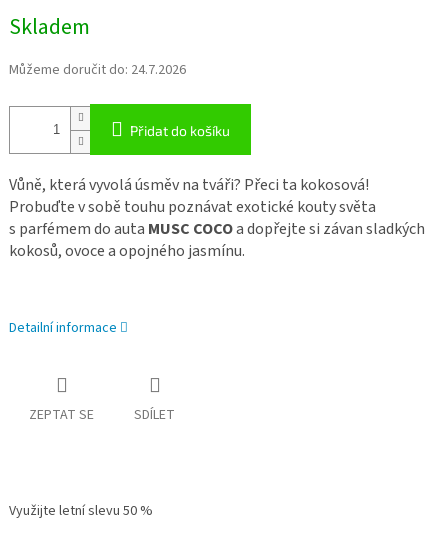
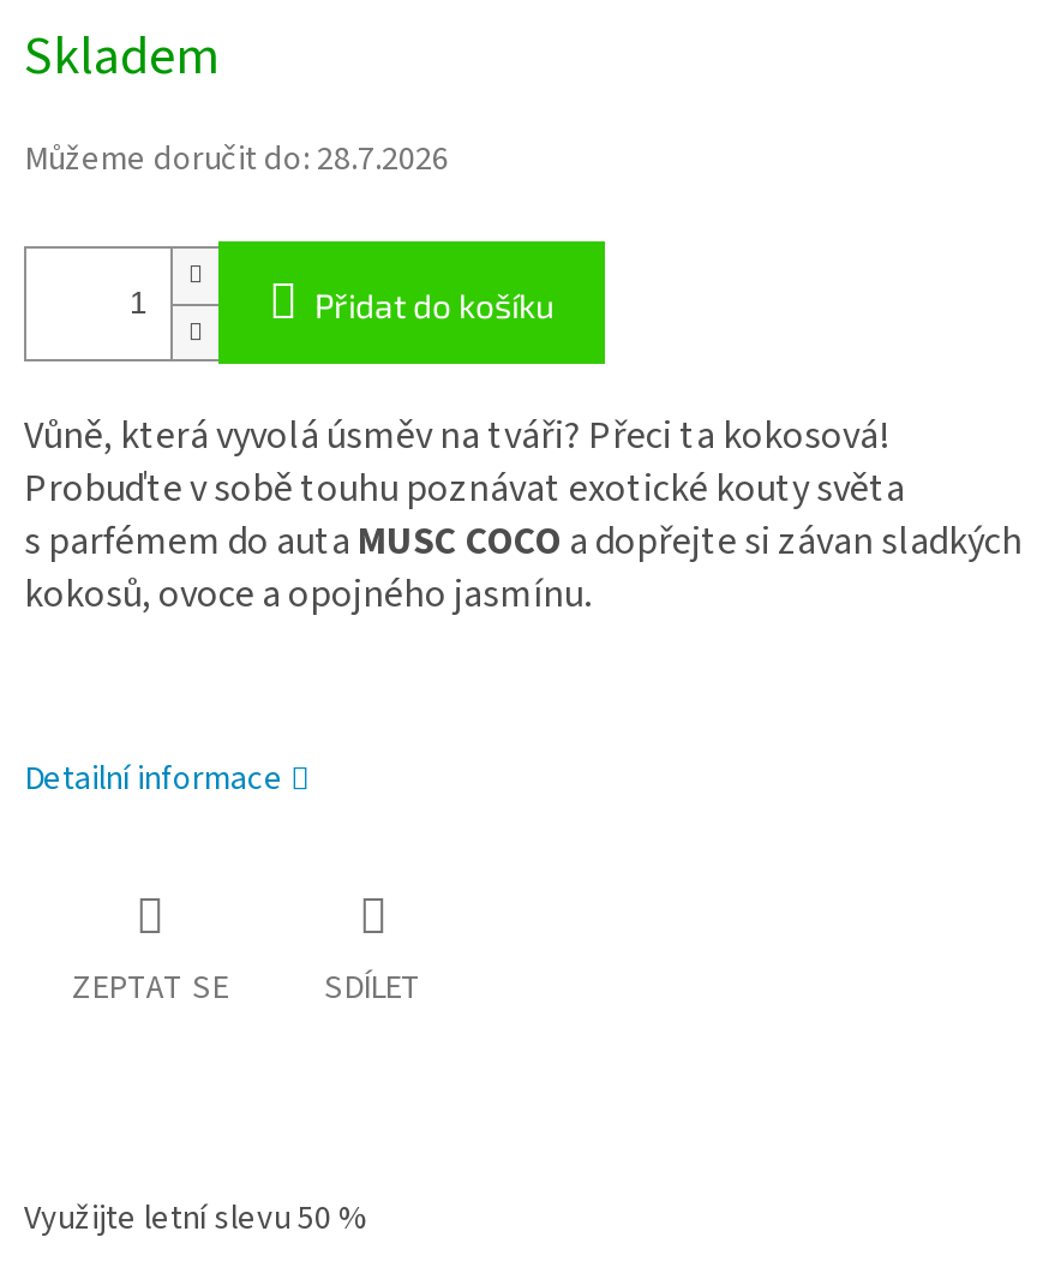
- Můžeme doručit do: 24.7.2026
+ Můžeme doručit do: 28.7.2026
